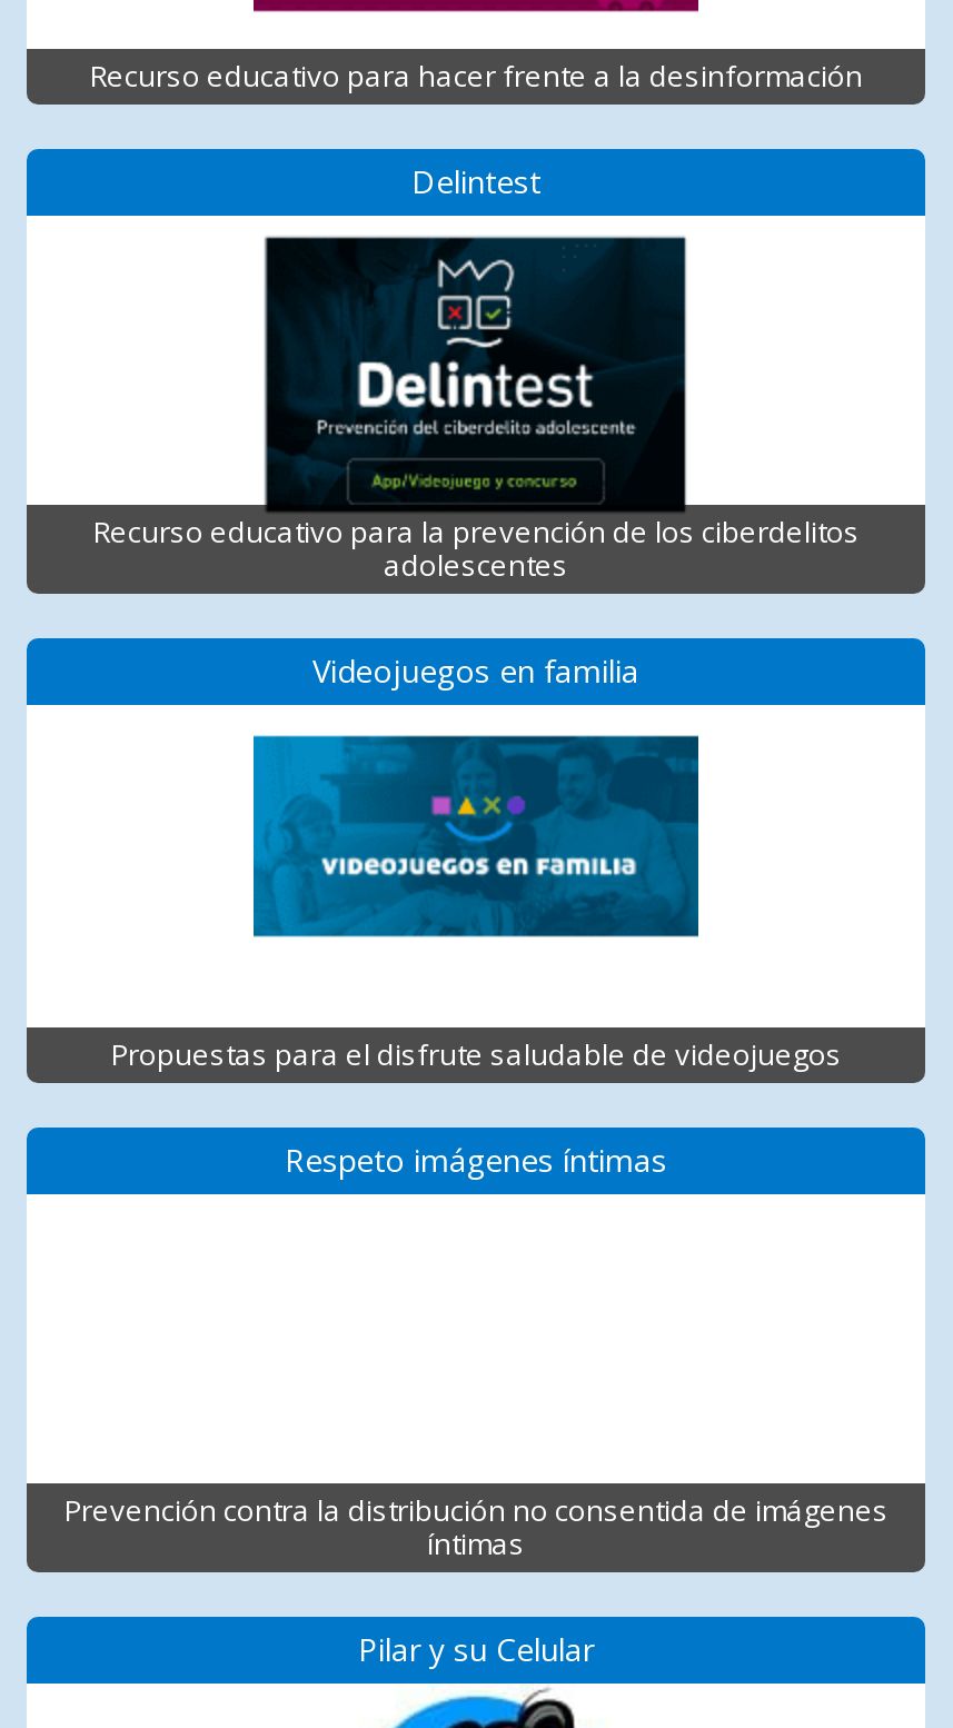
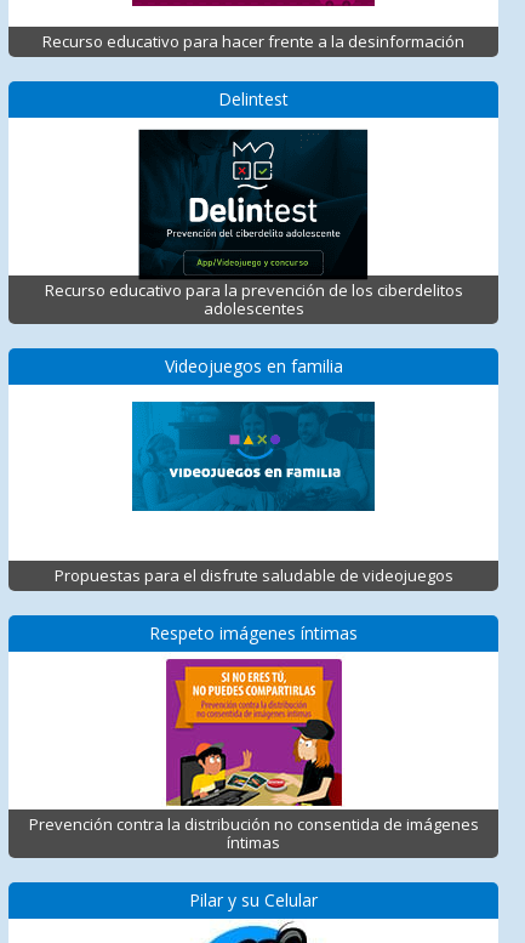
+ [image]
